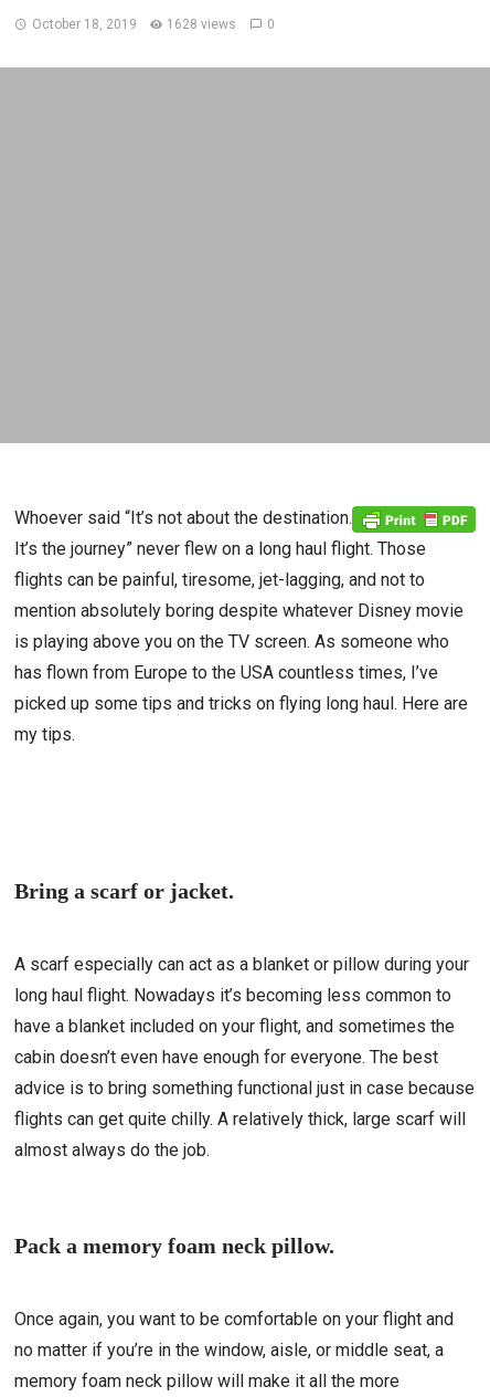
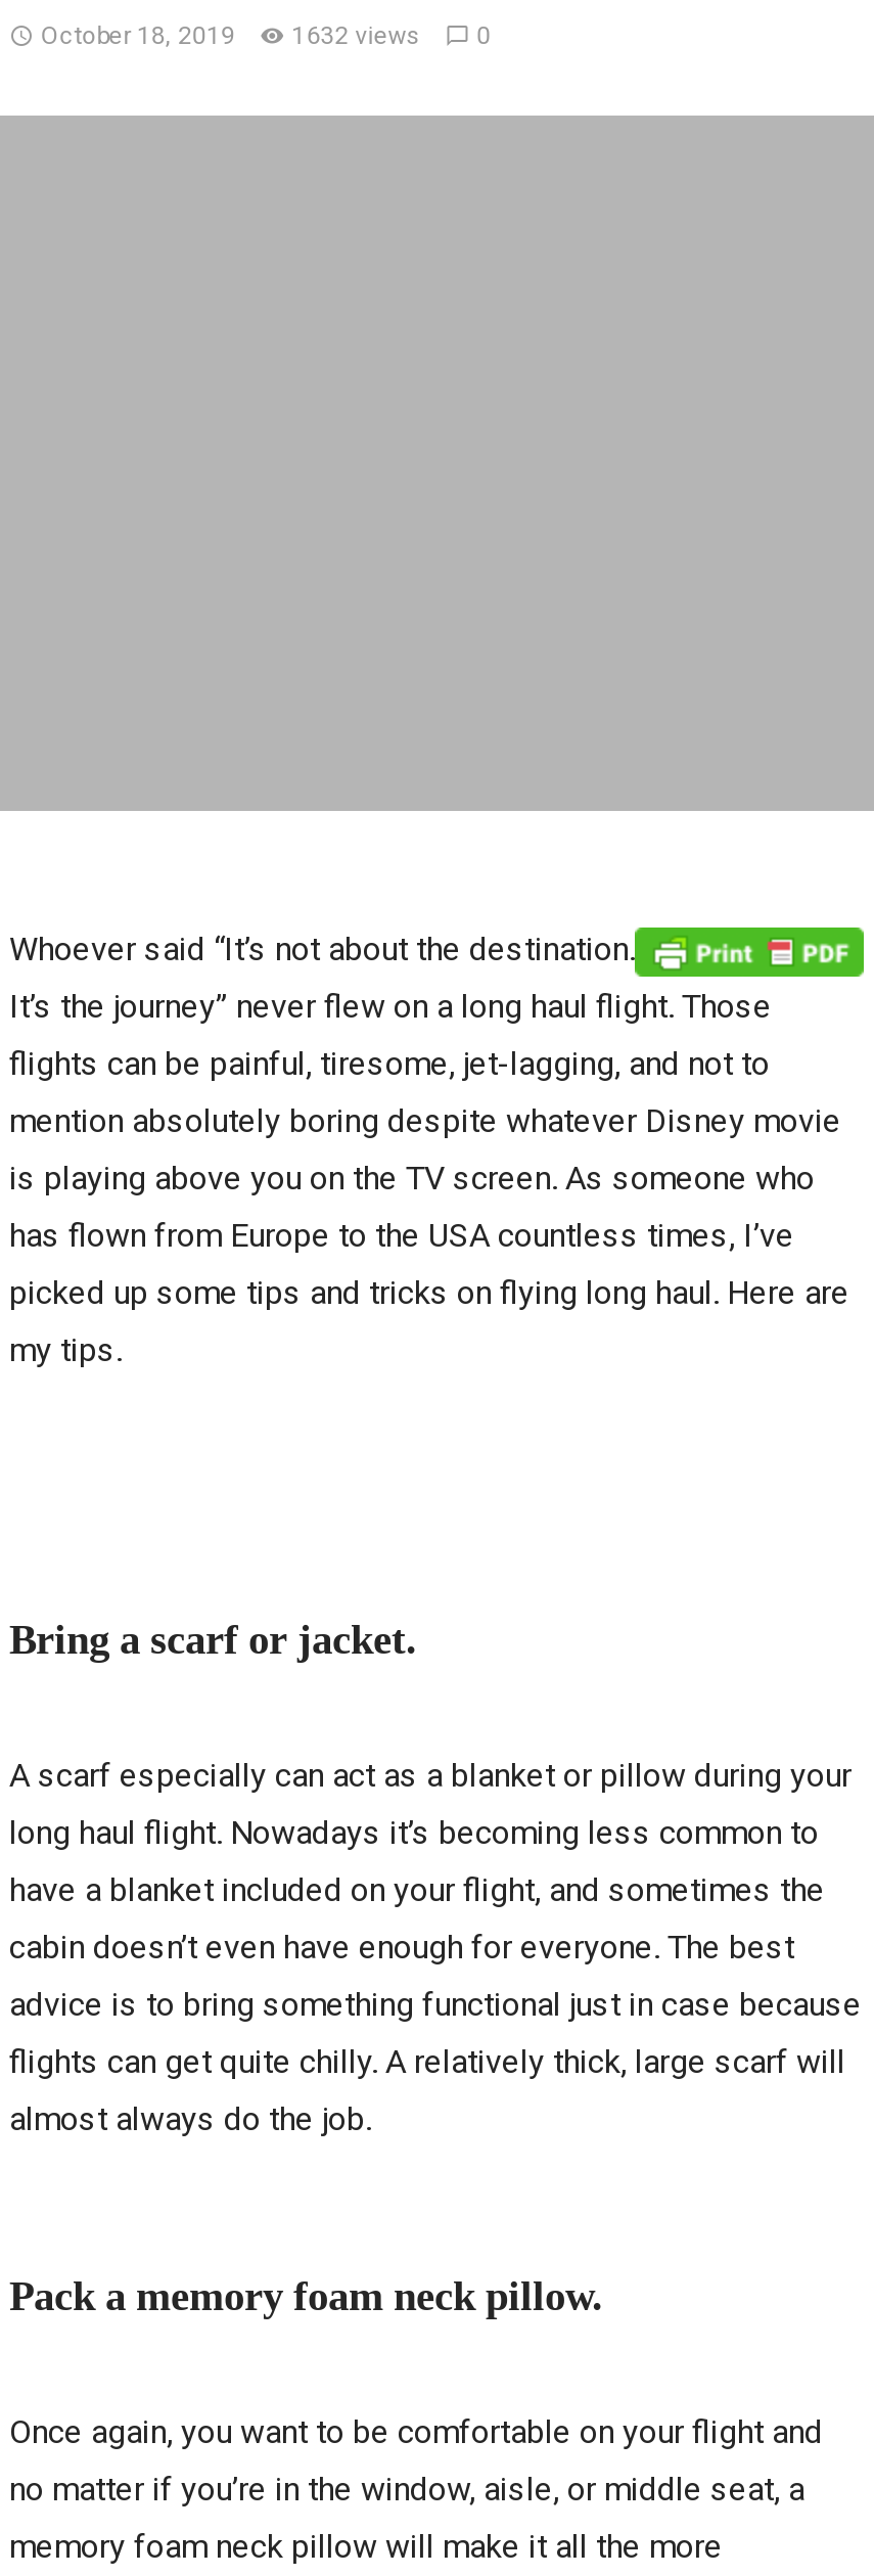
- October 18, 2019 1628 views 0
+ October 18, 2019 1632 views 0
